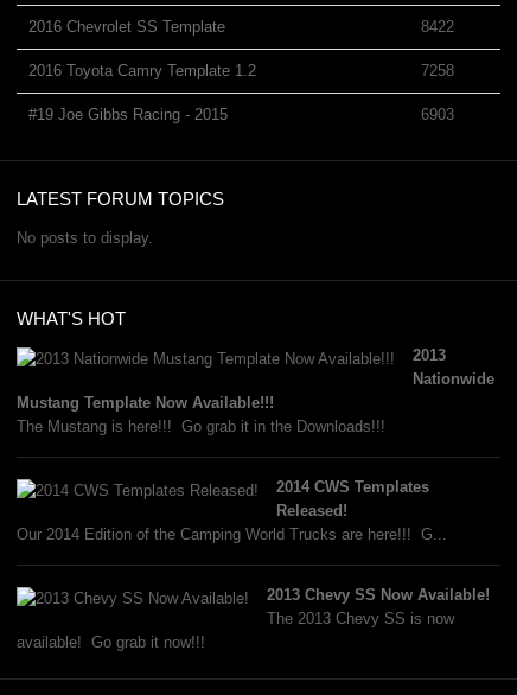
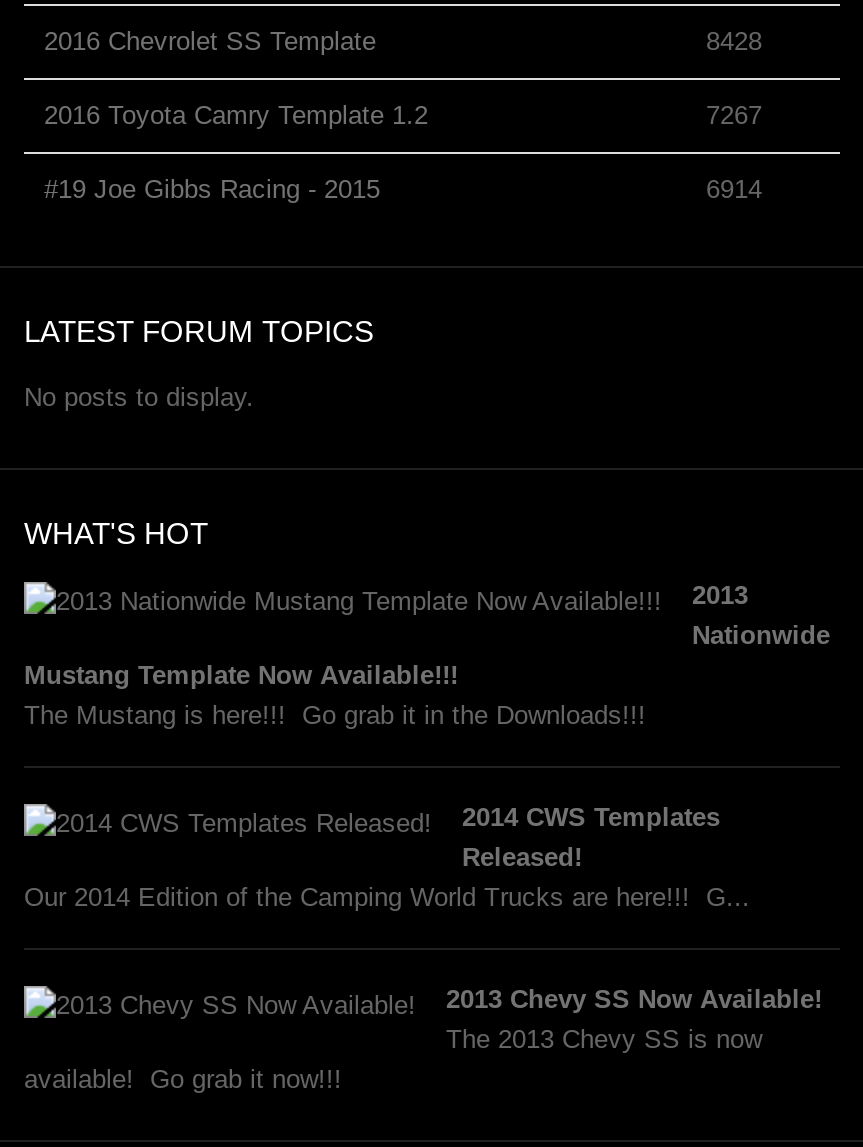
- 8422
+ 8428

- 7258
+ 7267

- 6903
+ 6914
